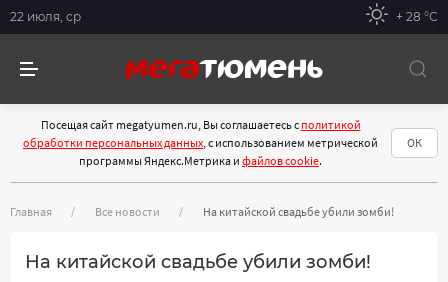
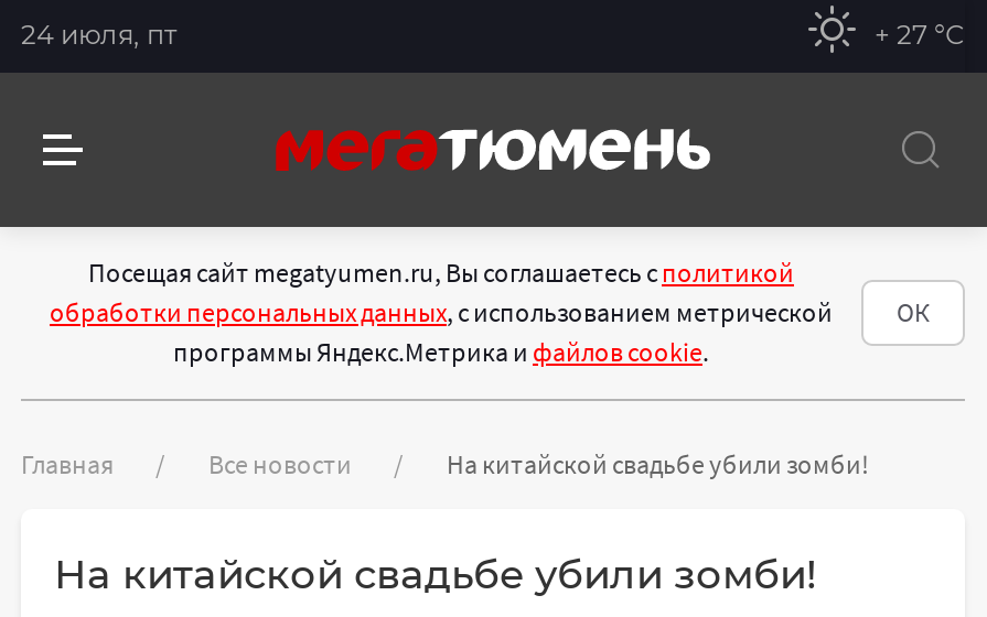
- 22 июля, ср
+ 24 июля, пт

- + 28 °С
+ + 27 °С
